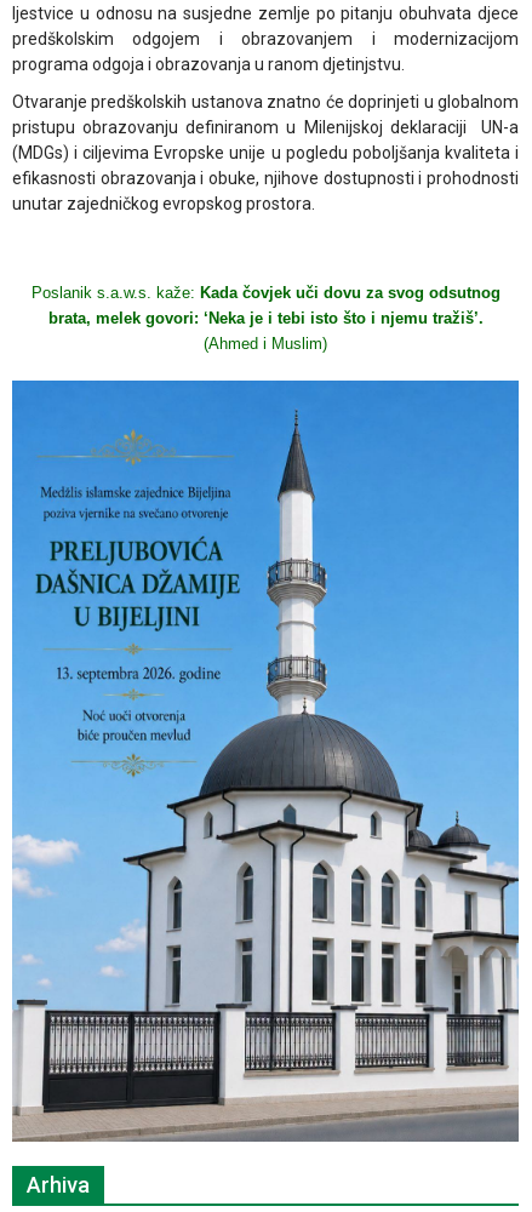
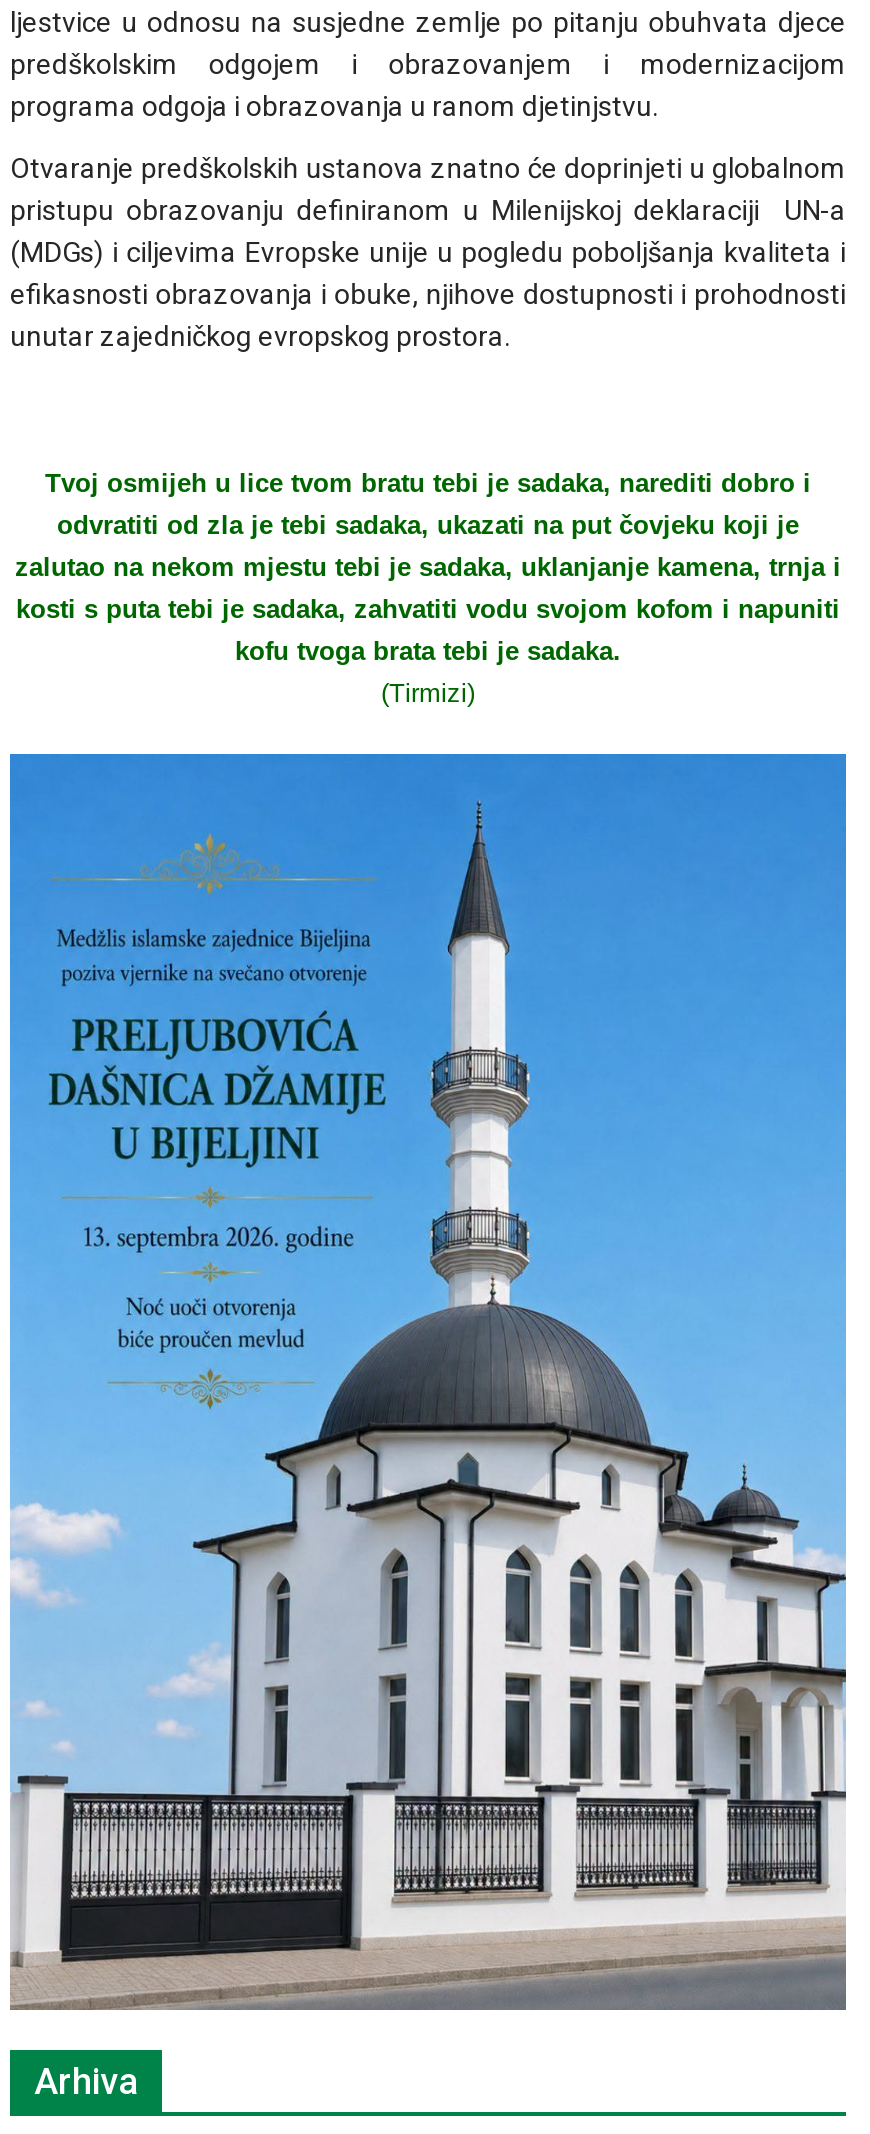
- Poslanik s.a.w.s. kaže: Kada čovjek uči dovu za svog odsutnog
- brata, melek govori: ‘Neka je i tebi isto što i njemu tražiš’.
- (Ahmed i Muslim)
+ Tvoj osmijeh u lice tvom bratu tebi je sadaka, narediti dobro i
+ odvratiti od zla je tebi sadaka, ukazati na put čovjeku koji je
+ zalutao na nekom mjestu tebi je sadaka, uklanjanje kamena, trnja i
+ kosti s puta tebi je sadaka, zahvatiti vodu svojom kofom i napuniti
+ kofu tvoga brata tebi je sadaka.
+ (Tirmizi)
